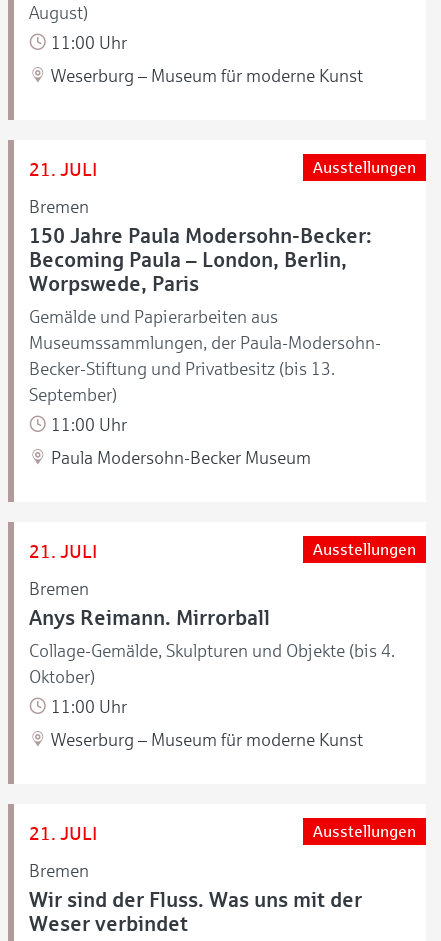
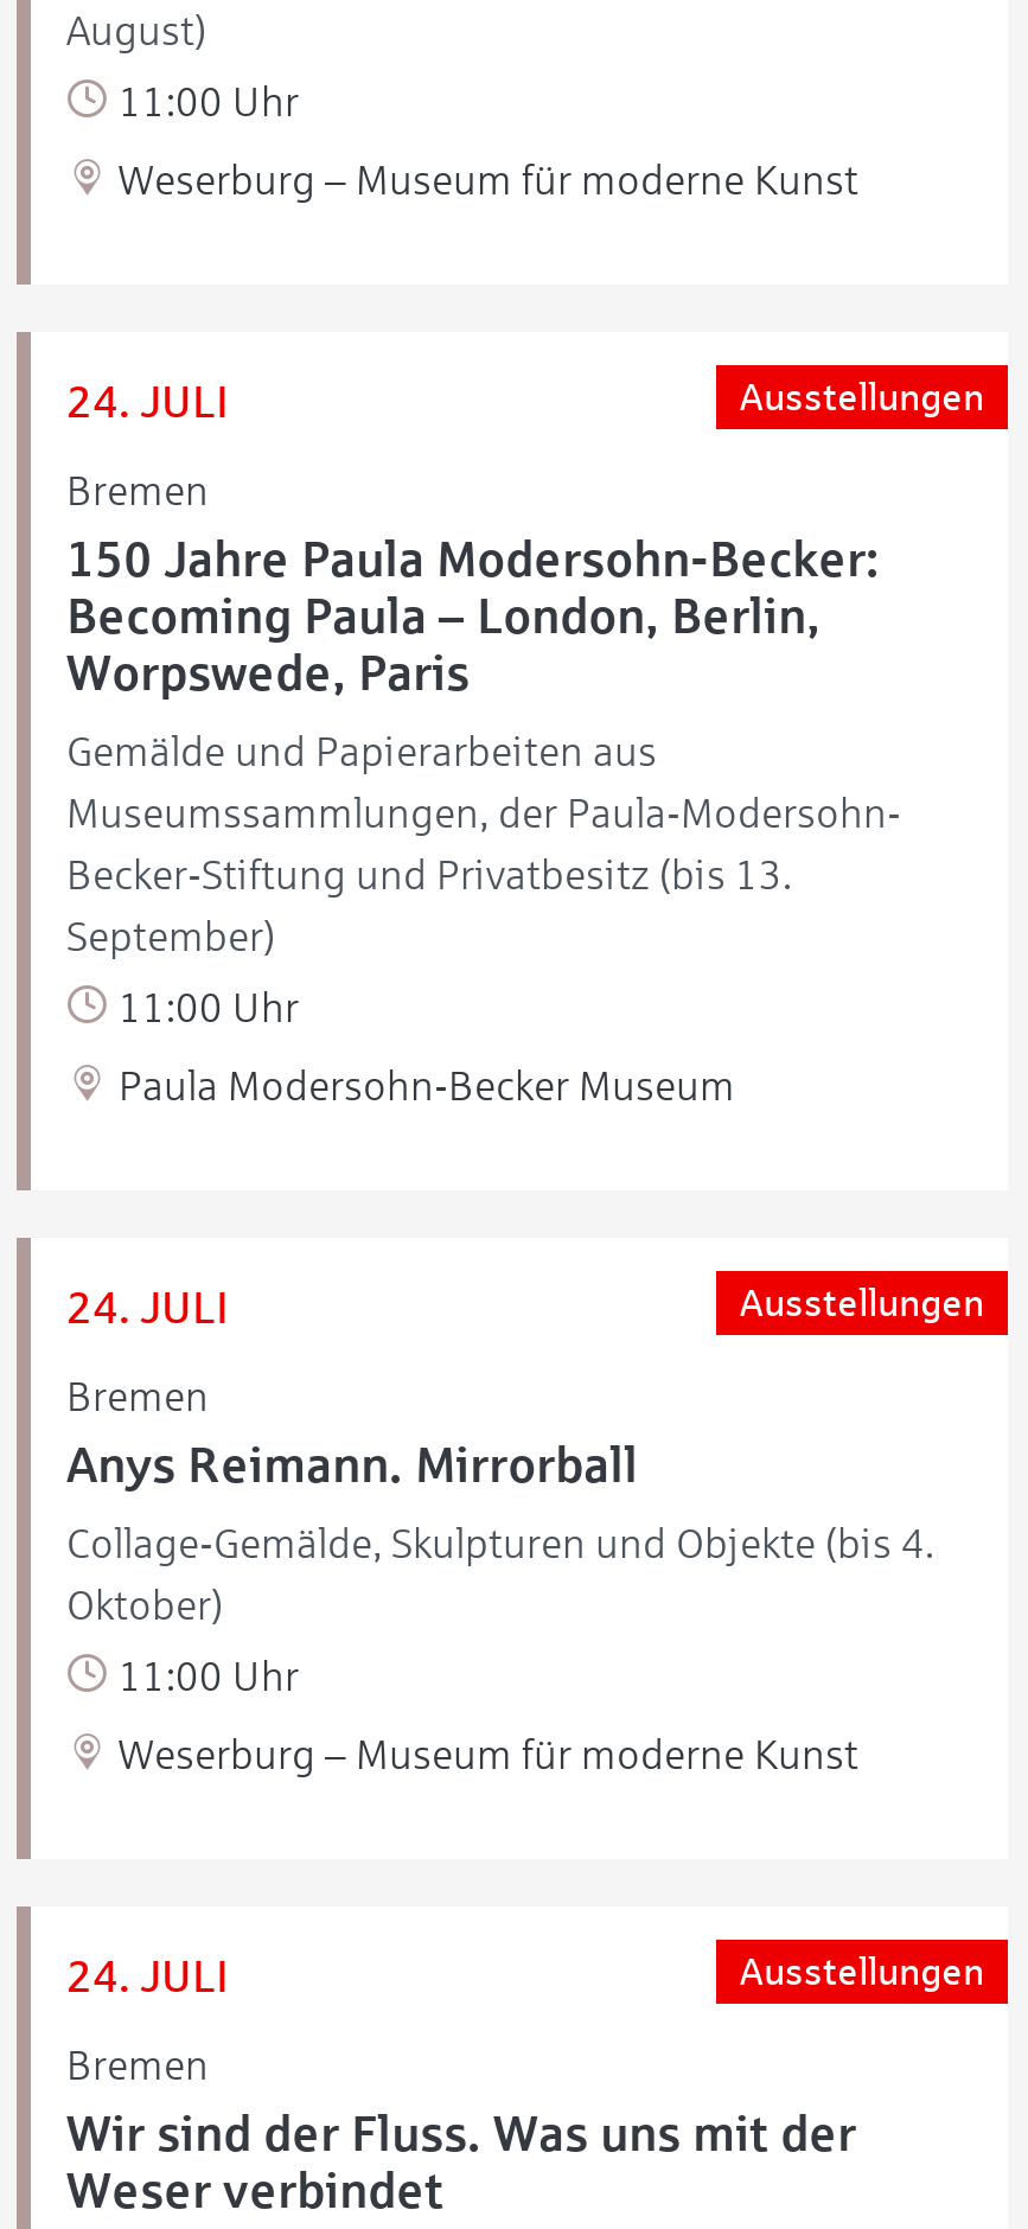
- 21. JULI
+ 24. JULI

- 21. JULI
+ 24. JULI

- 21. JULI
+ 24. JULI
